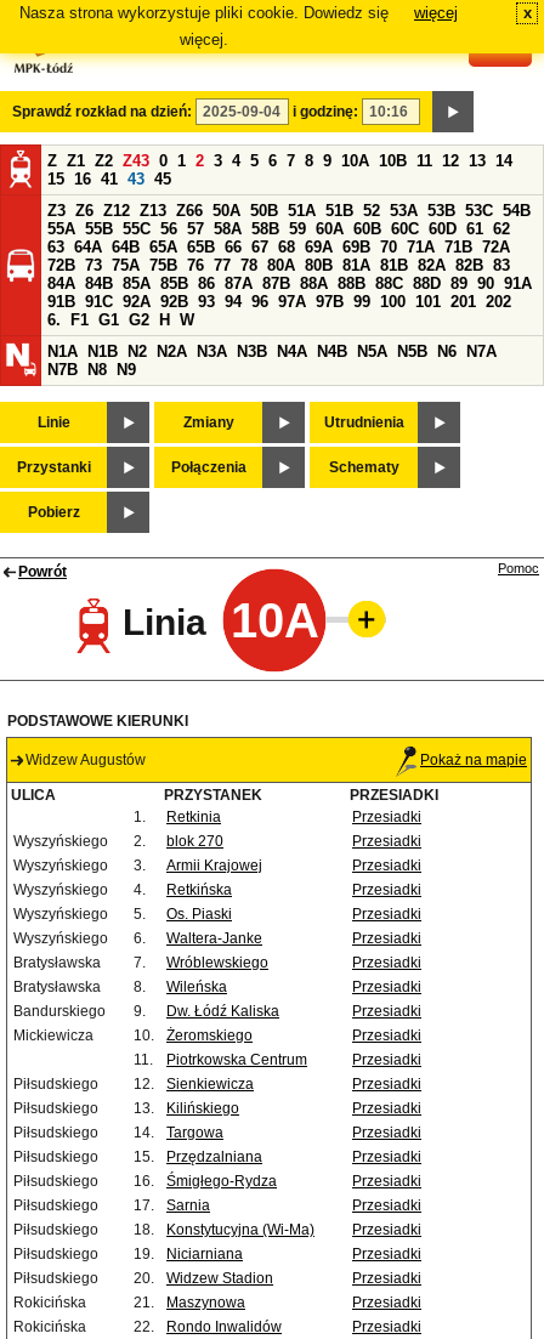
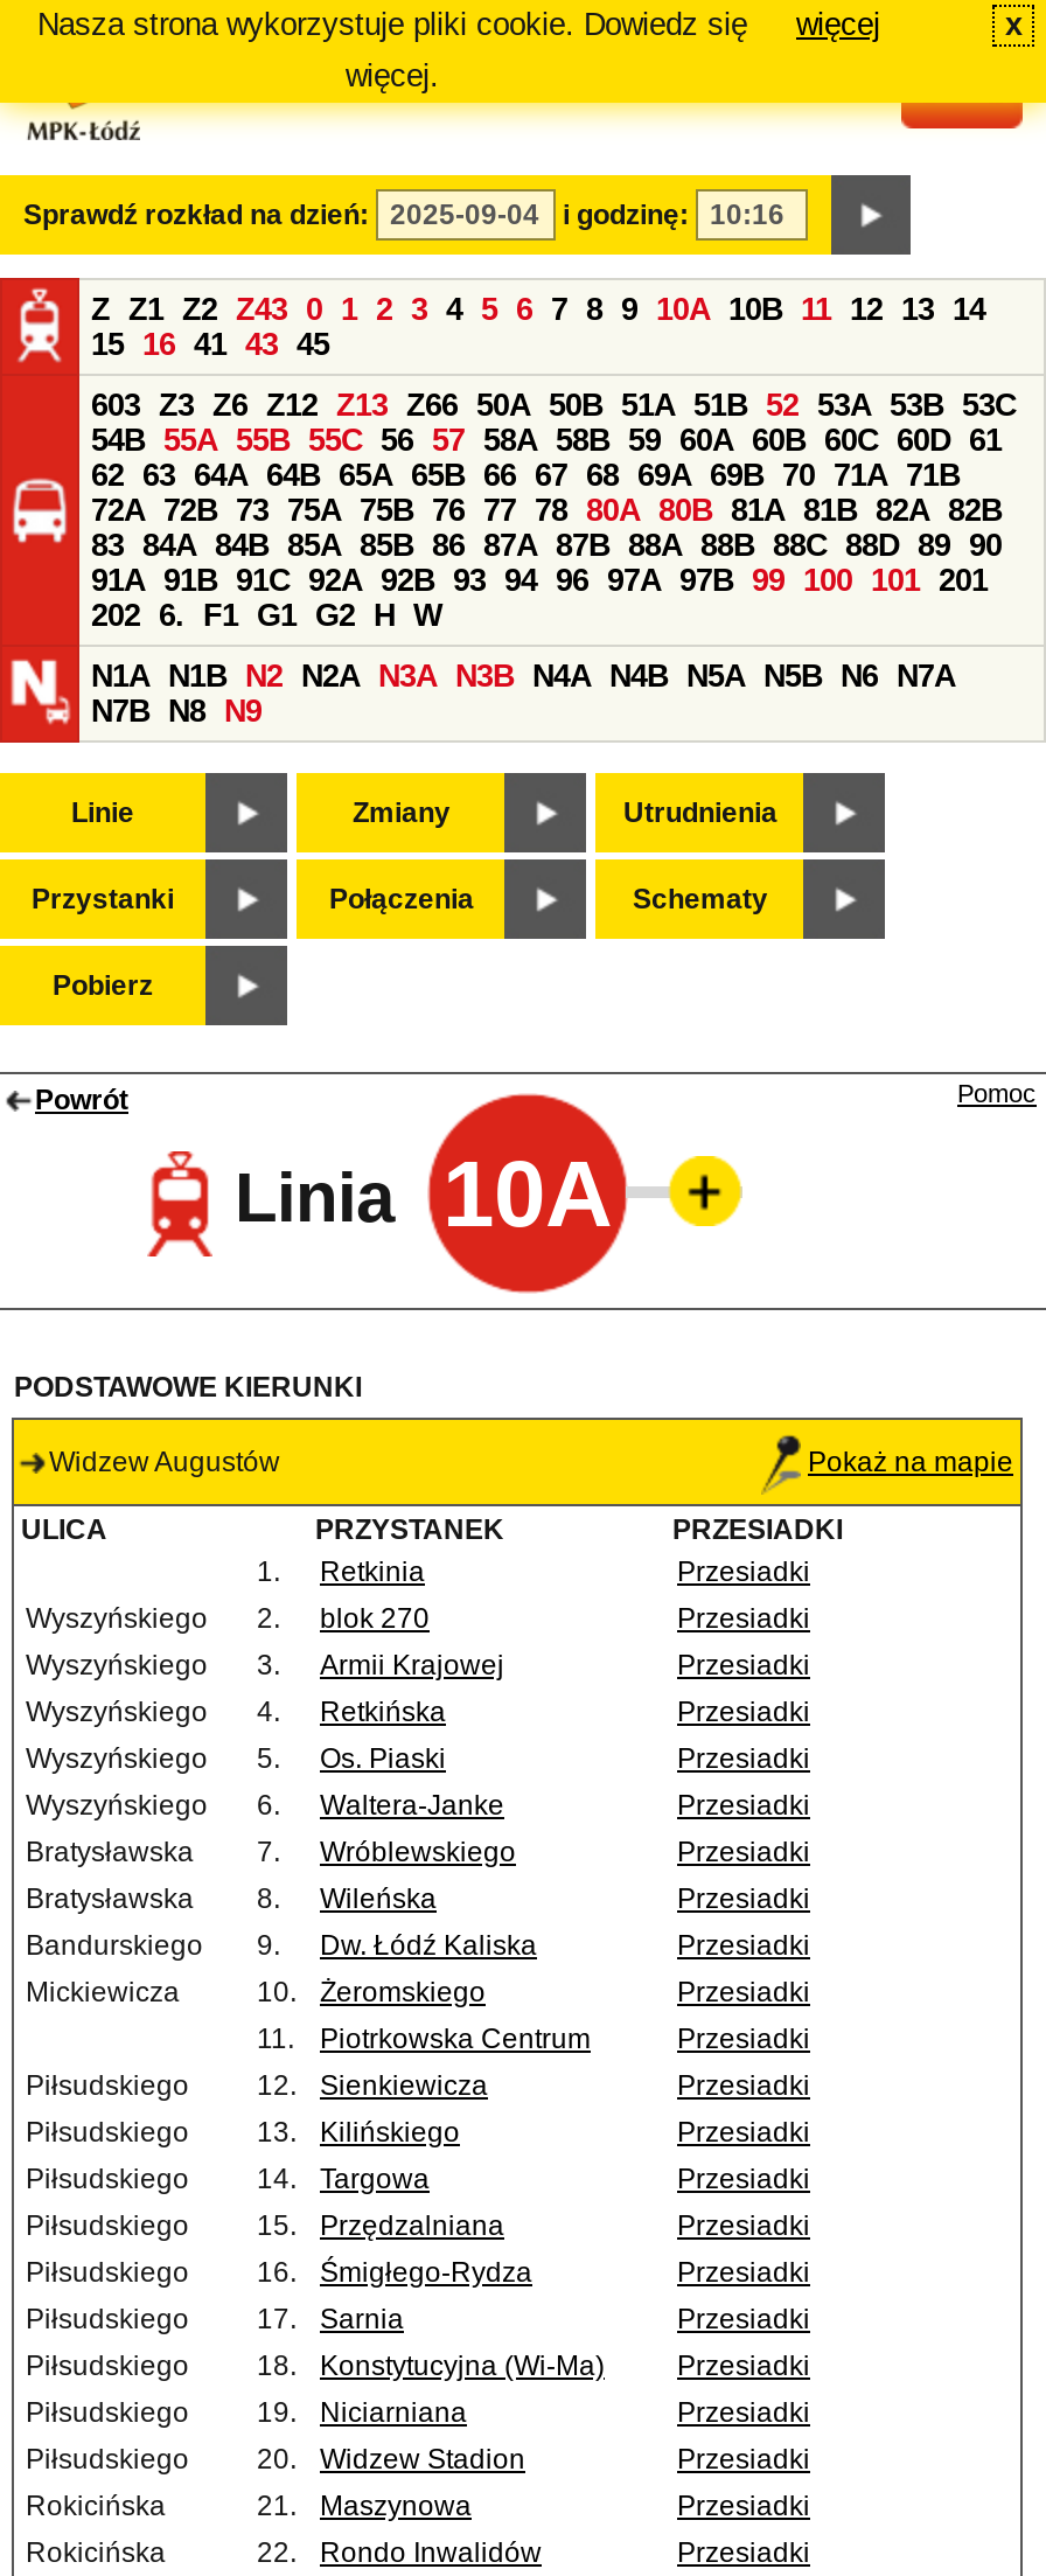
- Z3 Z6 Z12 Z13 Z66 50A 50B 51A 51B 52 53A 53B 53C 54B
- 55A 55B 55C 56 57 58A 58B 59 60A 60B 60C 60D 61 62
- 63 64A 64B 65A 65B 66 67 68 69A 69B 70 71A 71B 72A
- 72B 73 75A 75B 76 77 78 80A 80B 81A 81B 82A 82B 83
- 84A 84B 85A 85B 86 87A 87B 88A 88B 88C 88D 89 90 91A
- 91B 91C 92A 92B 93 94 96 97A 97B 99 100 101 201 202
- 6. F1 G1 G2 H W
+ 603 Z3 Z6 Z12 Z13 Z66 50A 50B 51A 51B 52 53A 53B 53C
+ 54B 55A 55B 55C 56 57 58A 58B 59 60A 60B 60C 60D 61
+ 62 63 64A 64B 65A 65B 66 67 68 69A 69B 70 71A 71B
+ 72A 72B 73 75A 75B 76 77 78 80A 80B 81A 81B 82A 82B
+ 83 84A 84B 85A 85B 86 87A 87B 88A 88B 88C 88D 89 90
+ 91A 91B 91C 92A 92B 93 94 96 97A 97B 99 100 101 201
+ 202 6. F1 G1 G2 H W
